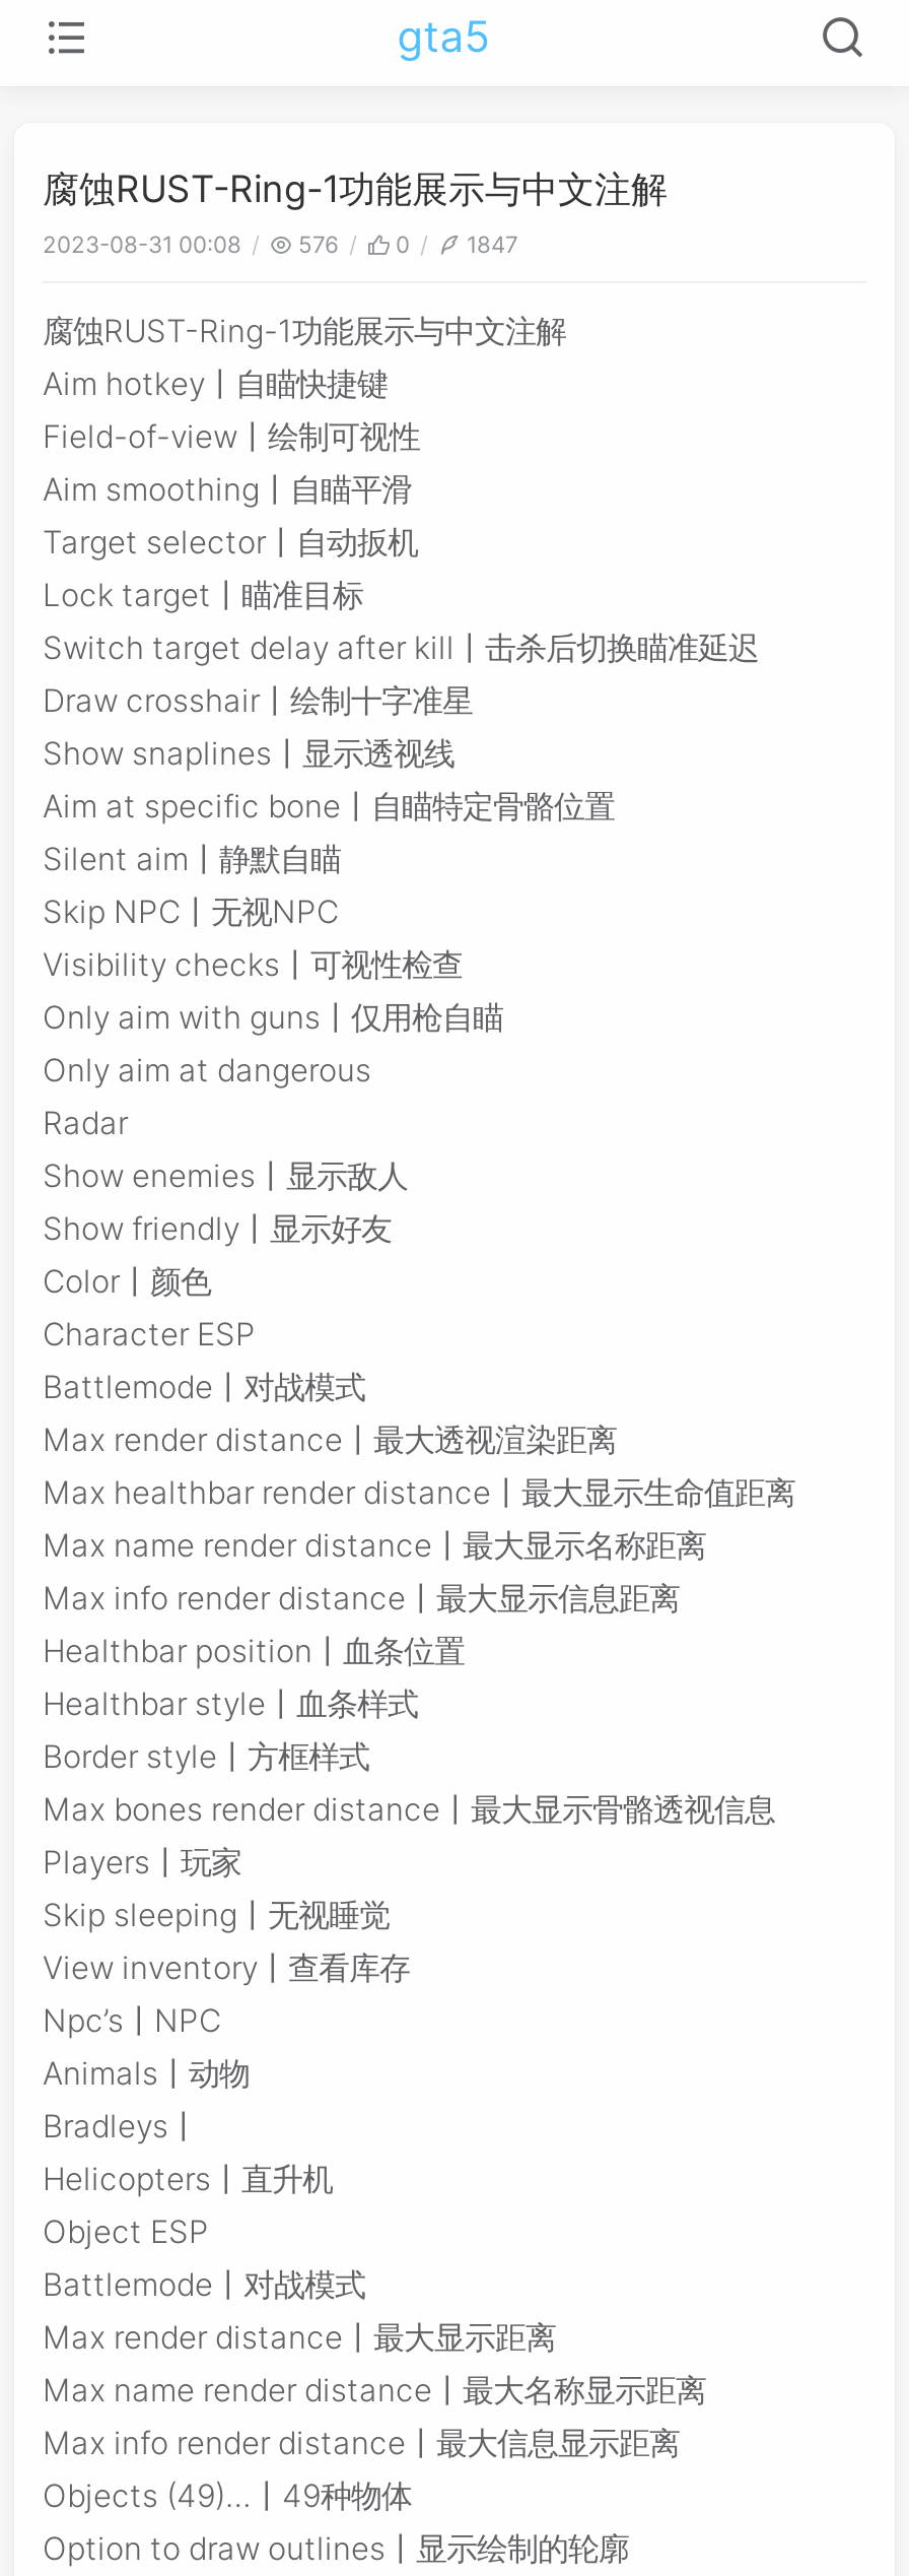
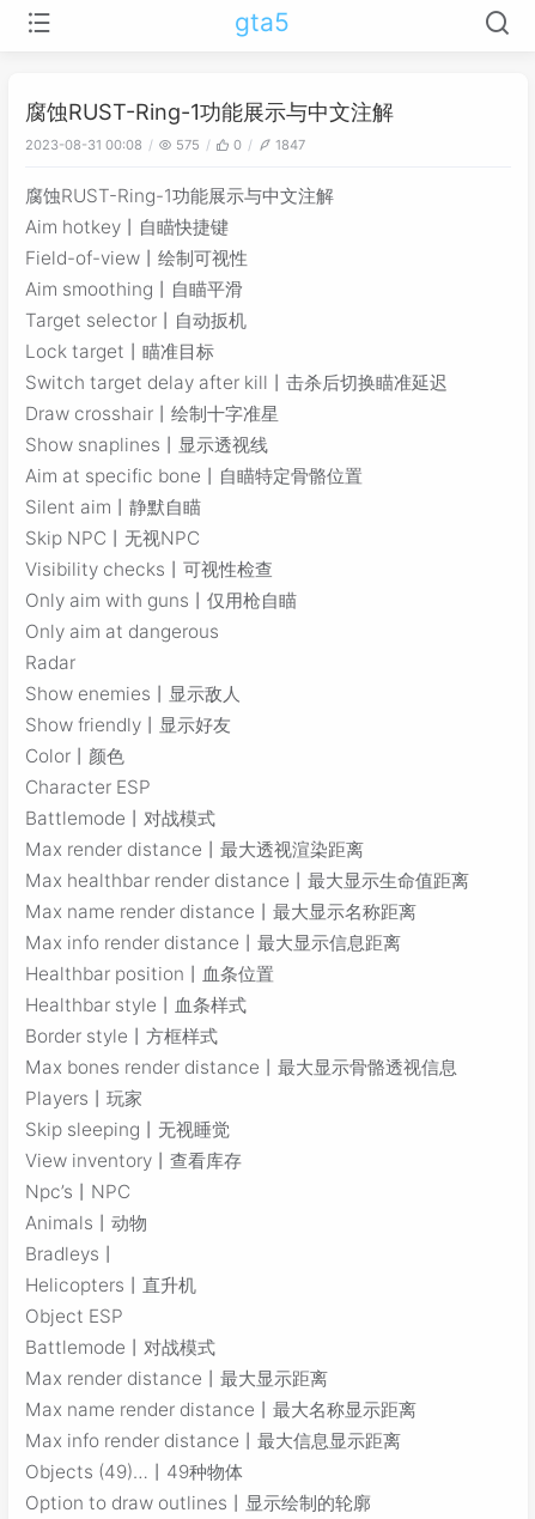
- 2023-08-31 00:08 576 0 1847
+ 2023-08-31 00:08 575 0 1847
